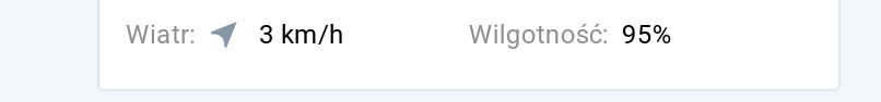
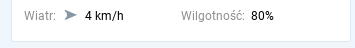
- 3 km/h
- Wilgotność: 95%
+ 4 km/h
+ Wilgotność: 80%
